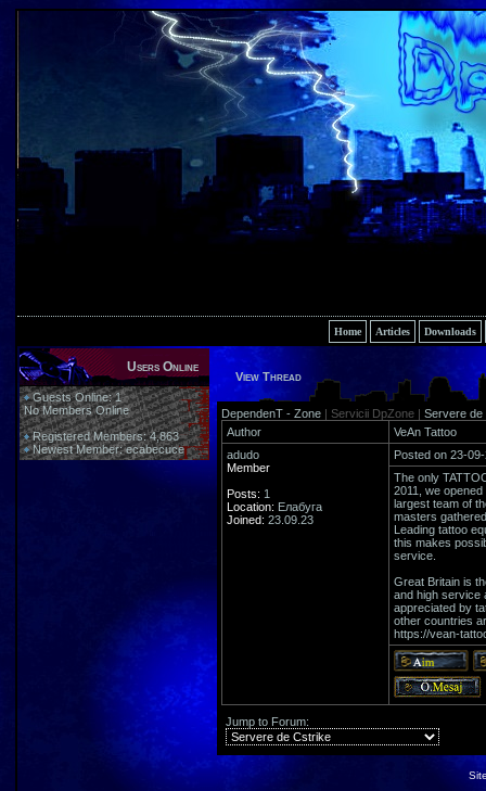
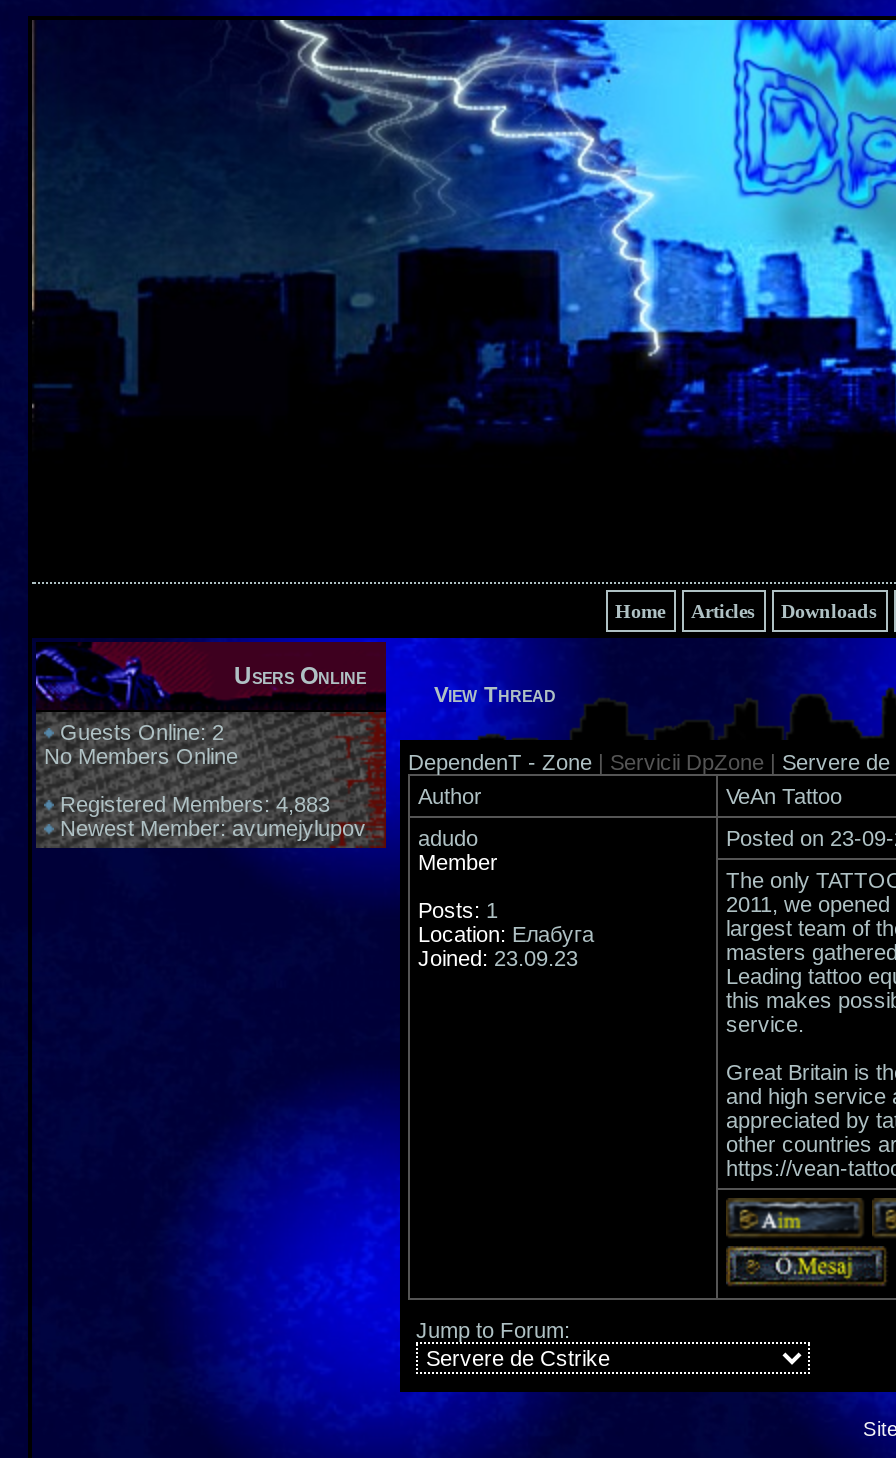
- Guests Online: 1
+ Guests Online: 2

- Registered Members: 4,863
+ Registered Members: 4,883

- Newest Member: ecabecuce
+ Newest Member: avumejylupov
